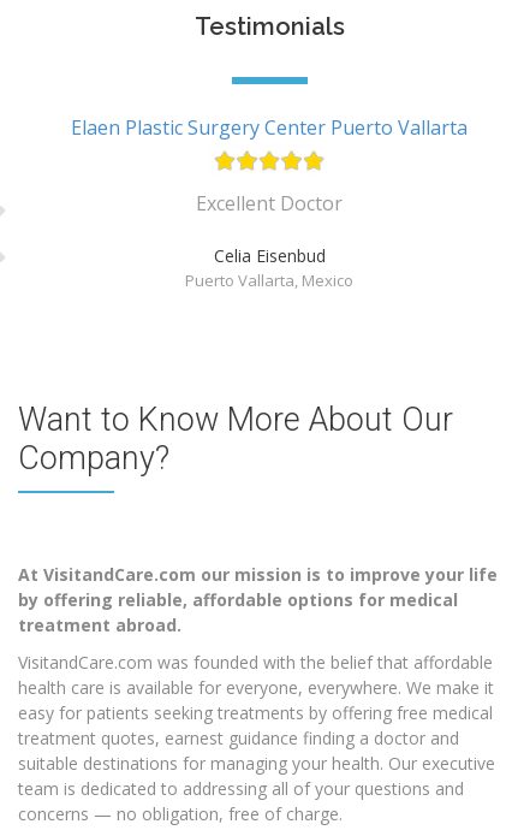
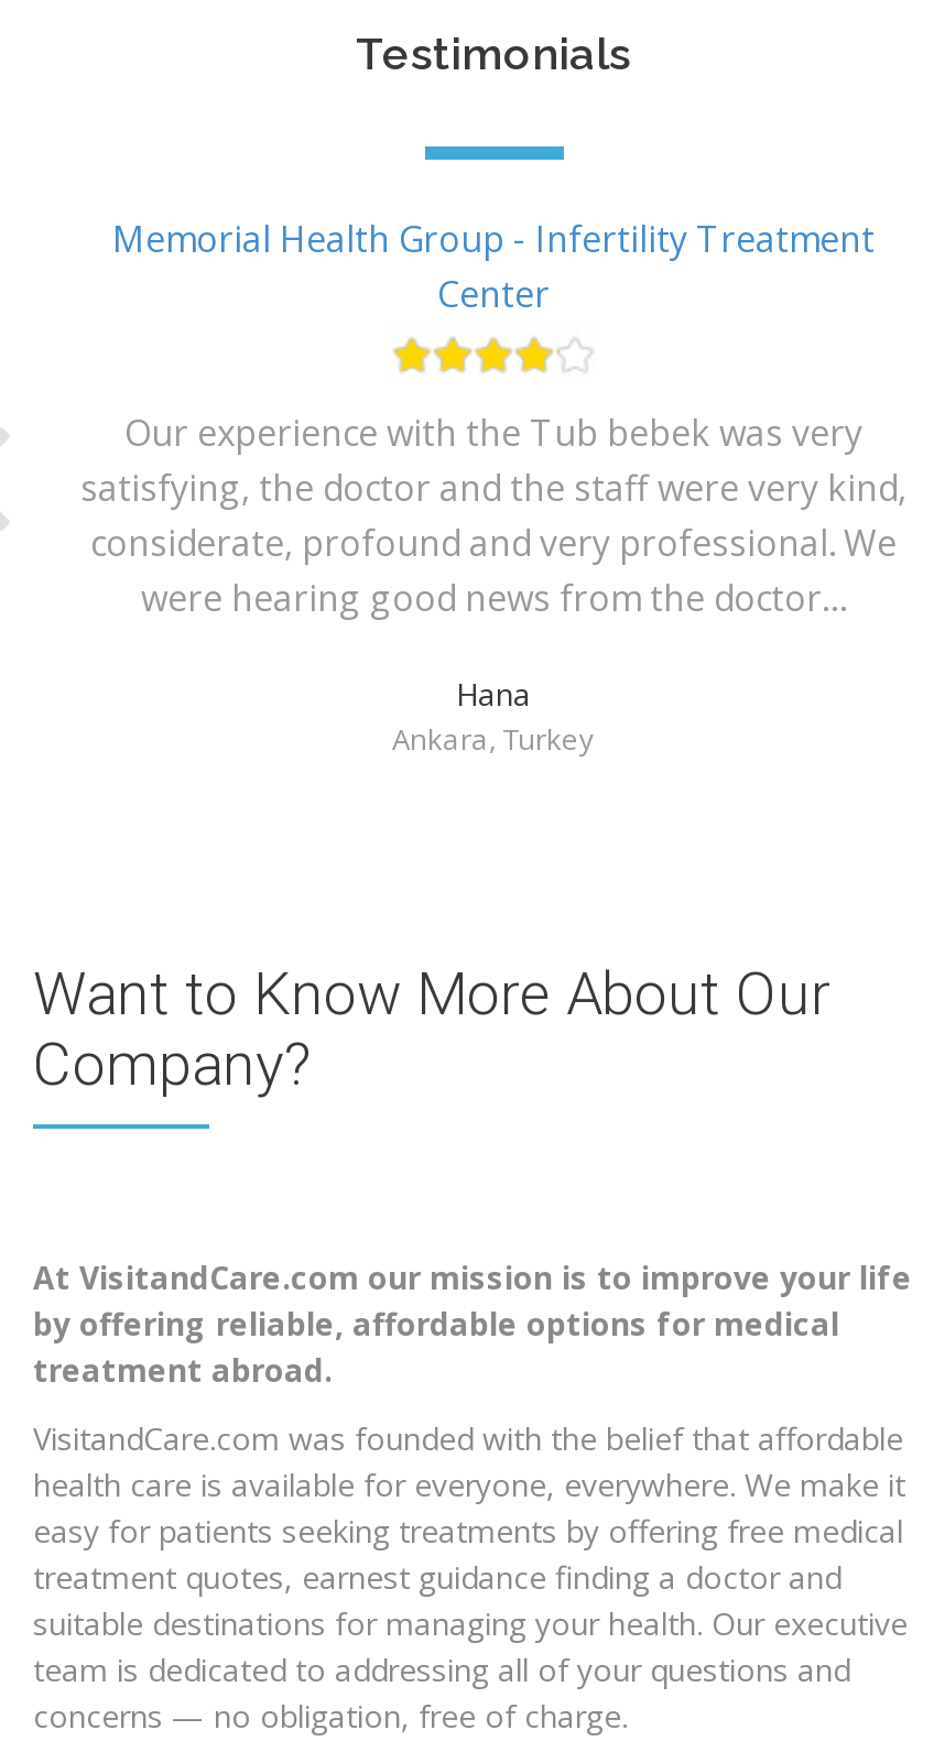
- Elaen Plastic Surgery Center Puerto Vallarta
+ Memorial Health Group - Infertility Treatment
+ Center

- Excellent Doctor
+ Our experience with the Tub bebek was very
+ satisfying, the doctor and the staff were very kind,
+ considerate, profound and very professional. We
+ were hearing good news from the doctor…

- Celia Eisenbud
- Puerto Vallarta, Mexico
+ Hana
+ Ankara, Turkey
